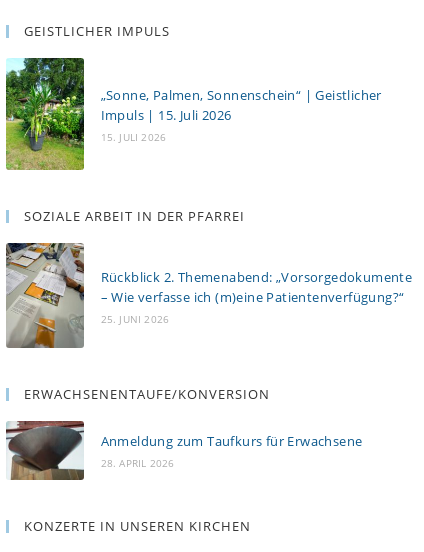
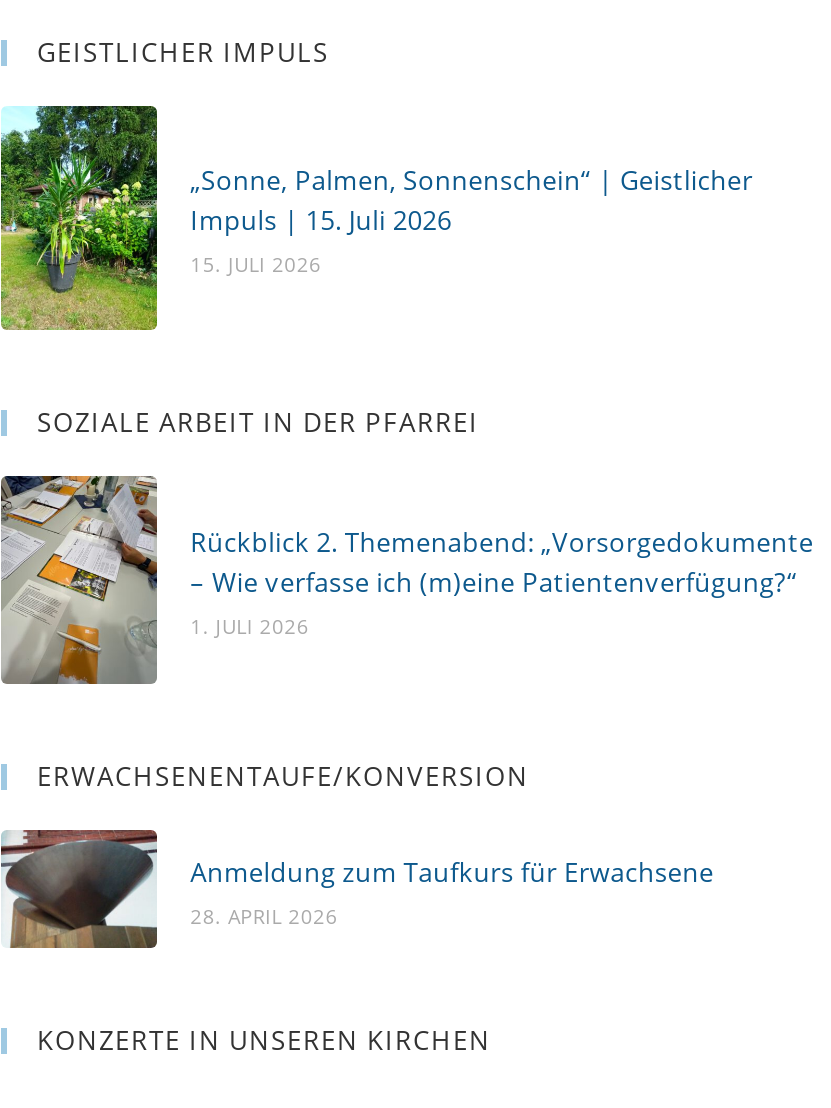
- 25. JUNI 2026
+ 1. JULI 2026
